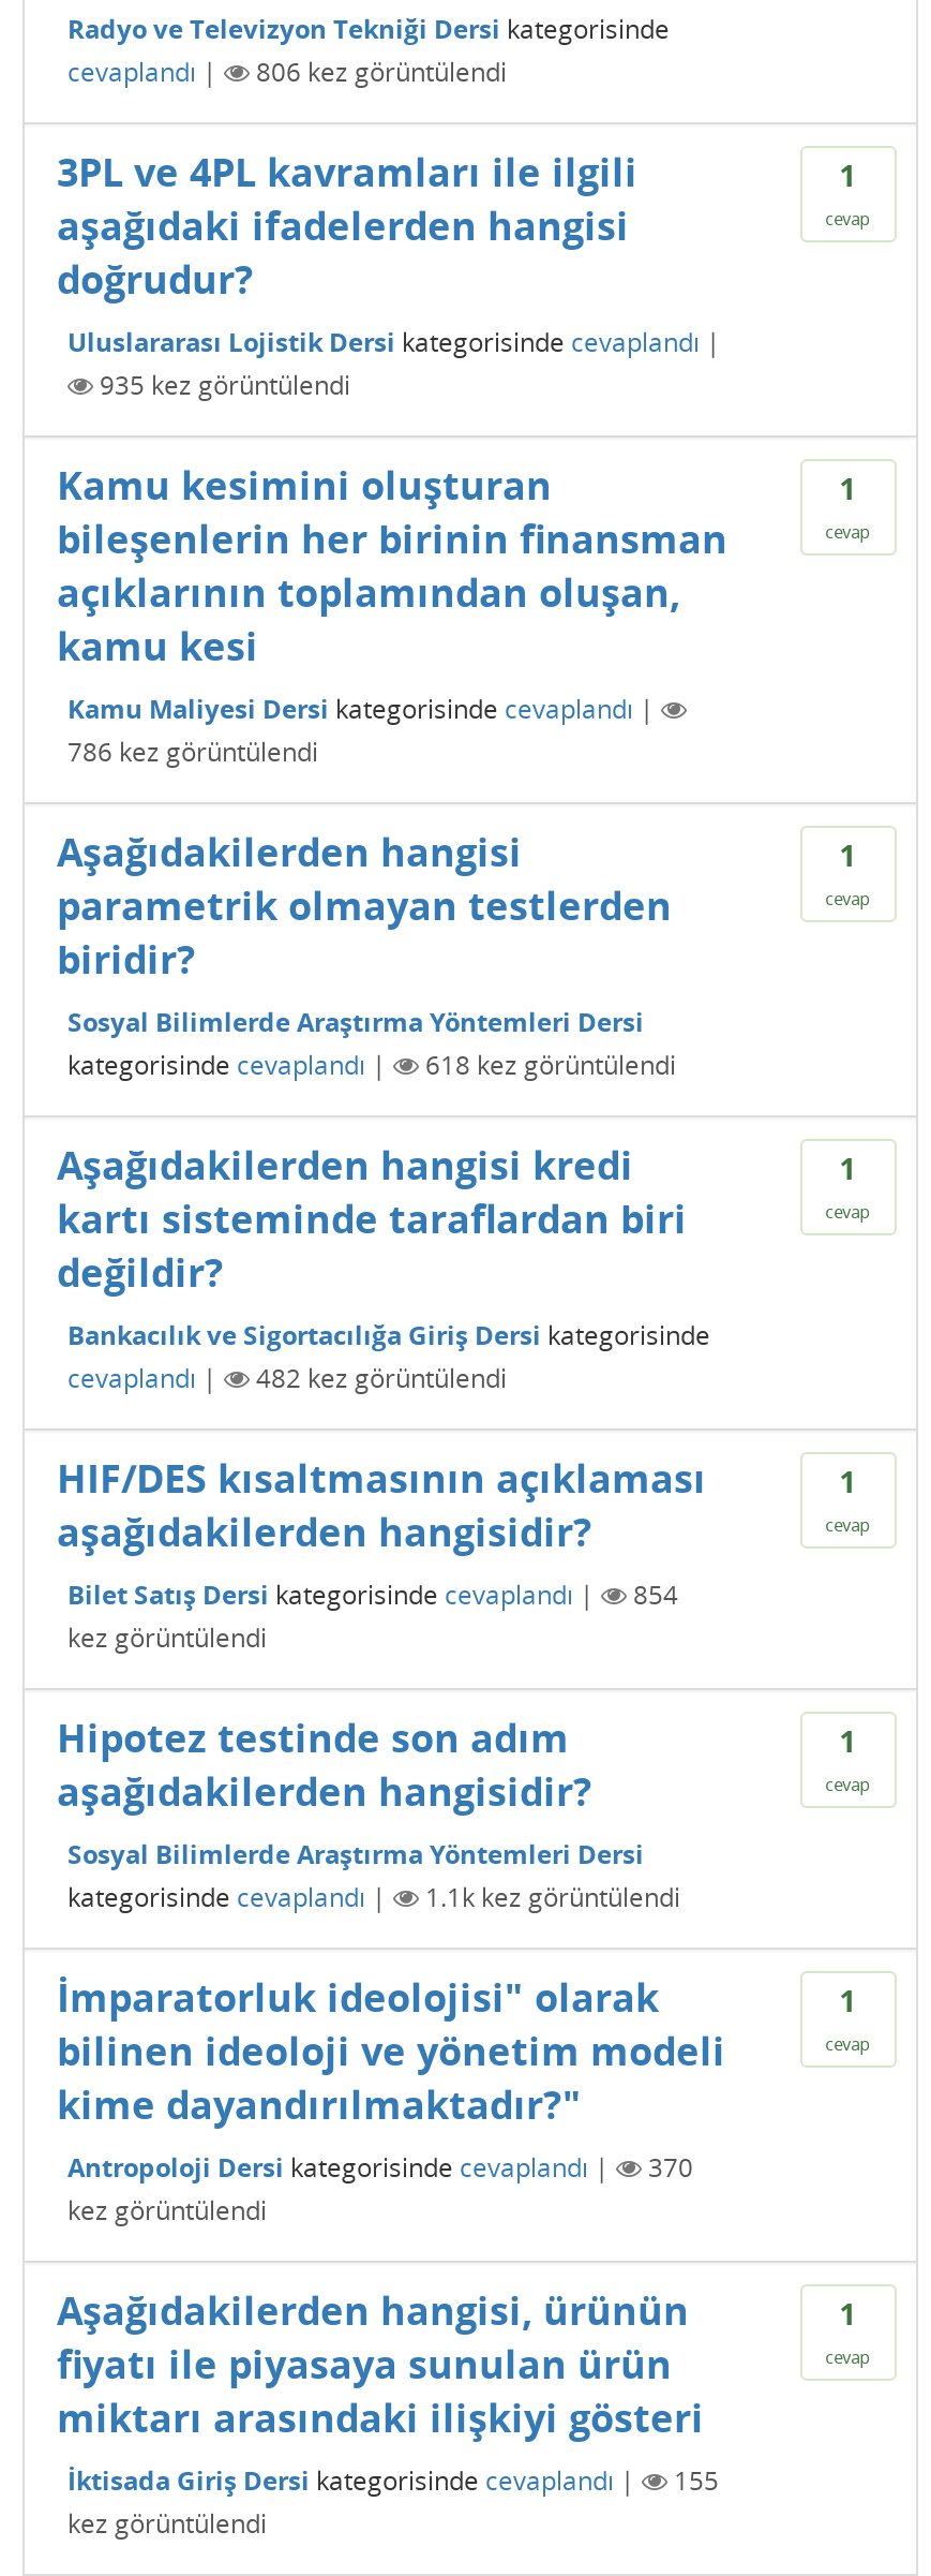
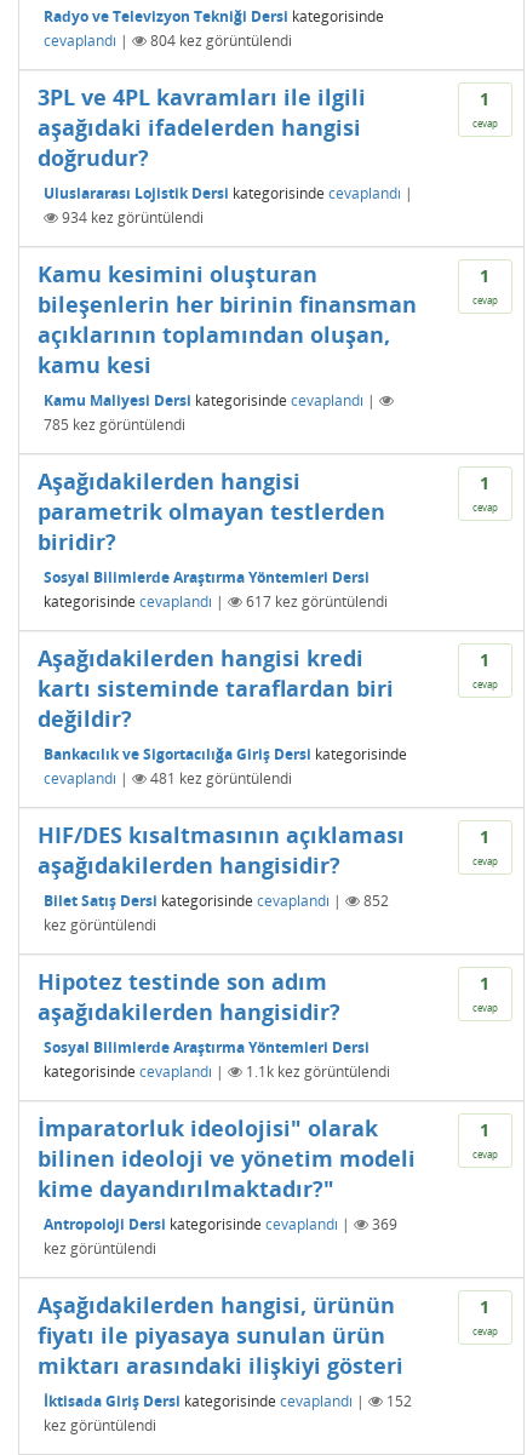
- 806 kez görüntülendi
+ 804 kez görüntülendi

- 935 kez görüntülendi
+ 934 kez görüntülendi

- 786 kez görüntülendi
+ 785 kez görüntülendi

- 618 kez görüntülendi
+ 617 kez görüntülendi

- 482 kez görüntülendi
+ 481 kez görüntülendi

- 854
+ 852

- 370
+ 369

- 155
+ 152
